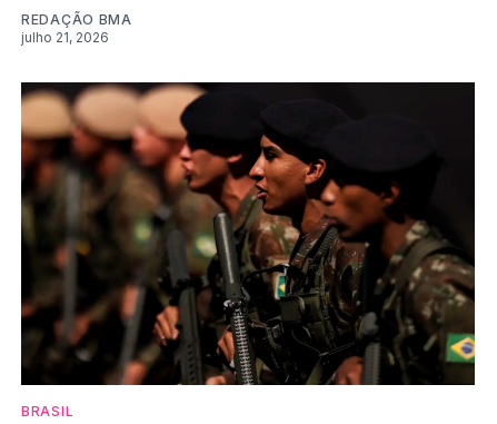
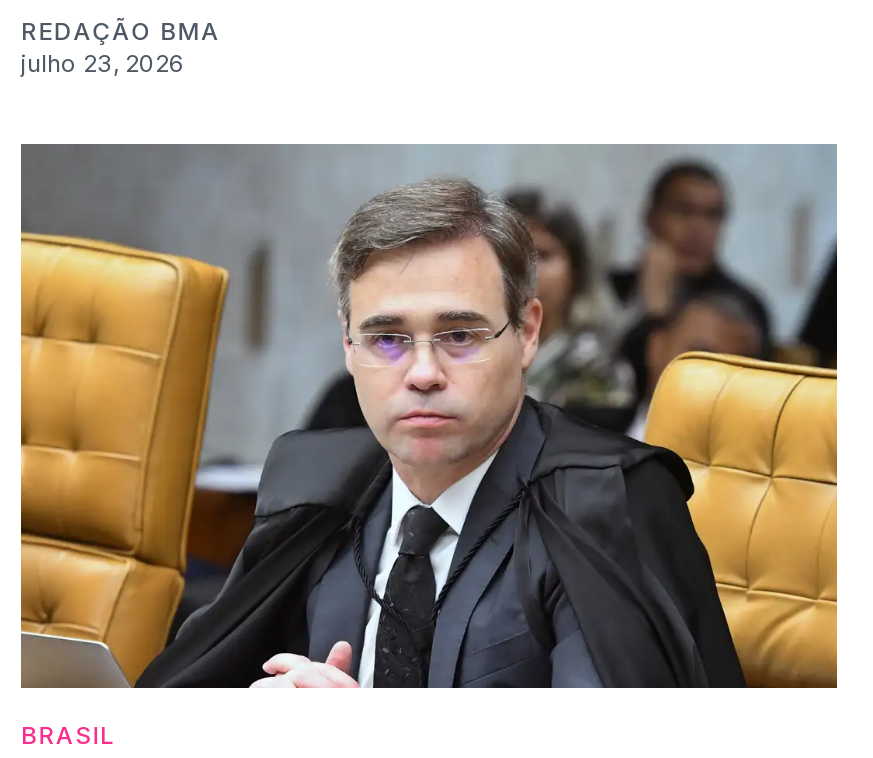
- julho 21, 2026
+ julho 23, 2026

- [image]
+ [image]
